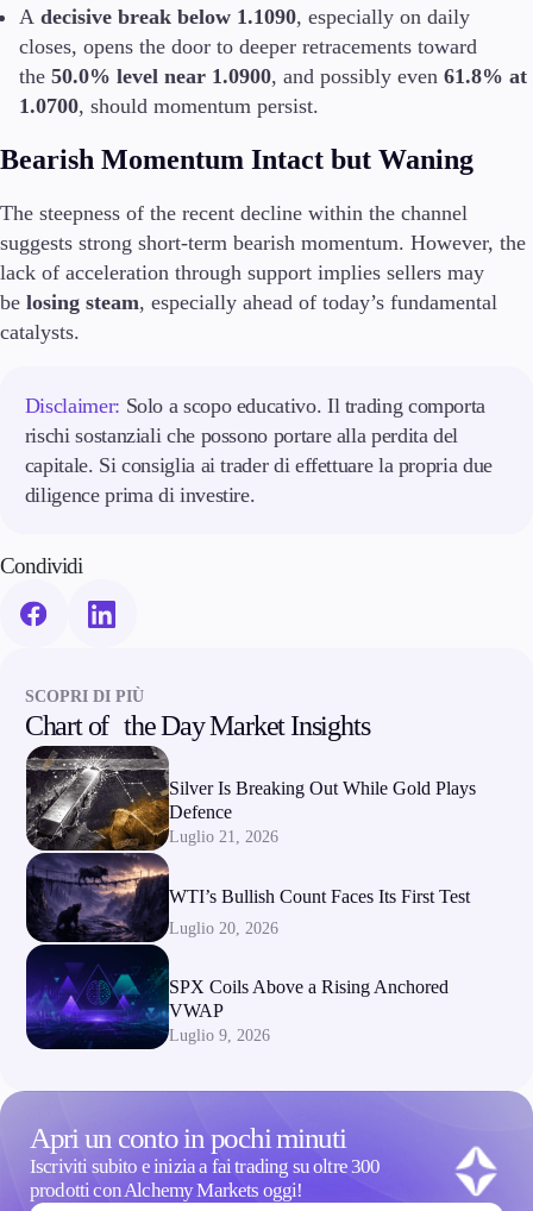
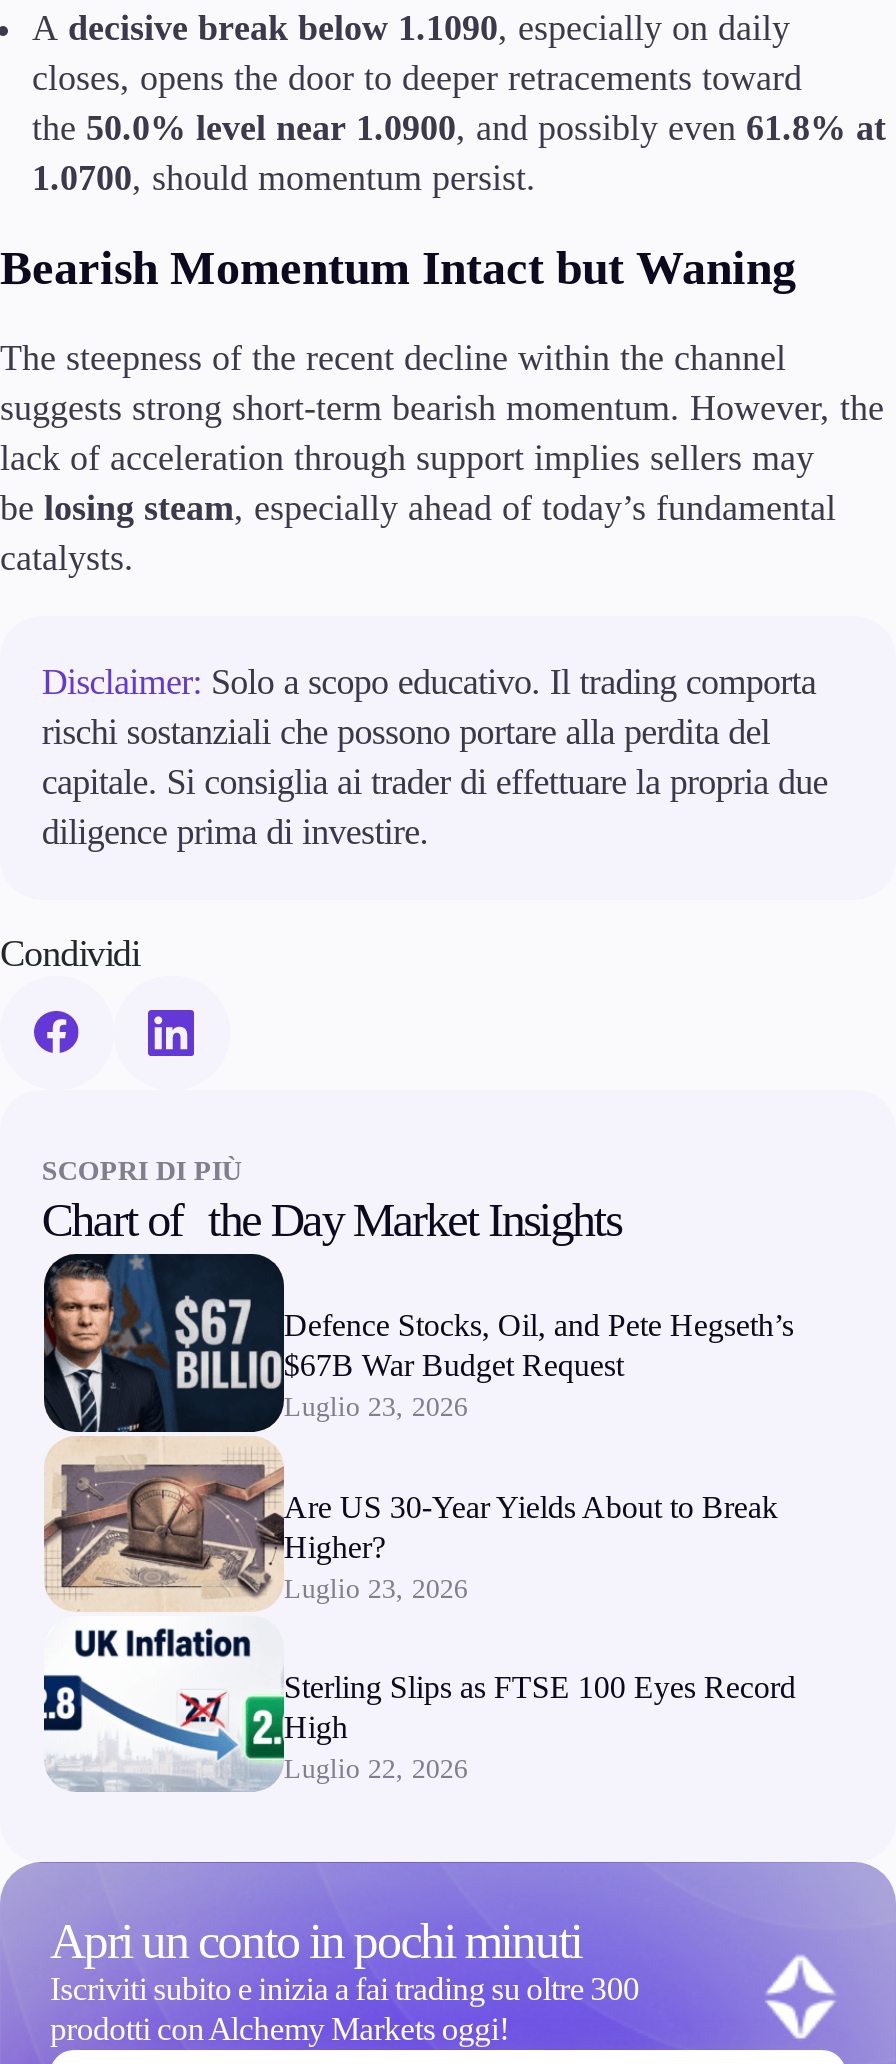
- [image]
- Silver Is Breaking Out While Gold Plays
- Defence
- Luglio 21, 2026
- WTI’s Bullish Count Faces Its First Test
- Luglio 20, 2026
- SPX Coils Above a Rising Anchored
- VWAP
- Luglio 9, 2026
+ [image]
+ Defence Stocks, Oil, and Pete Hegseth’s
+ $67B War Budget Request
+ Luglio 23, 2026
+ Are US 30-Year Yields About to Break
+ Higher?
+ Luglio 23, 2026
+ Sterling Slips as FTSE 100 Eyes Record
+ High
+ Luglio 22, 2026
